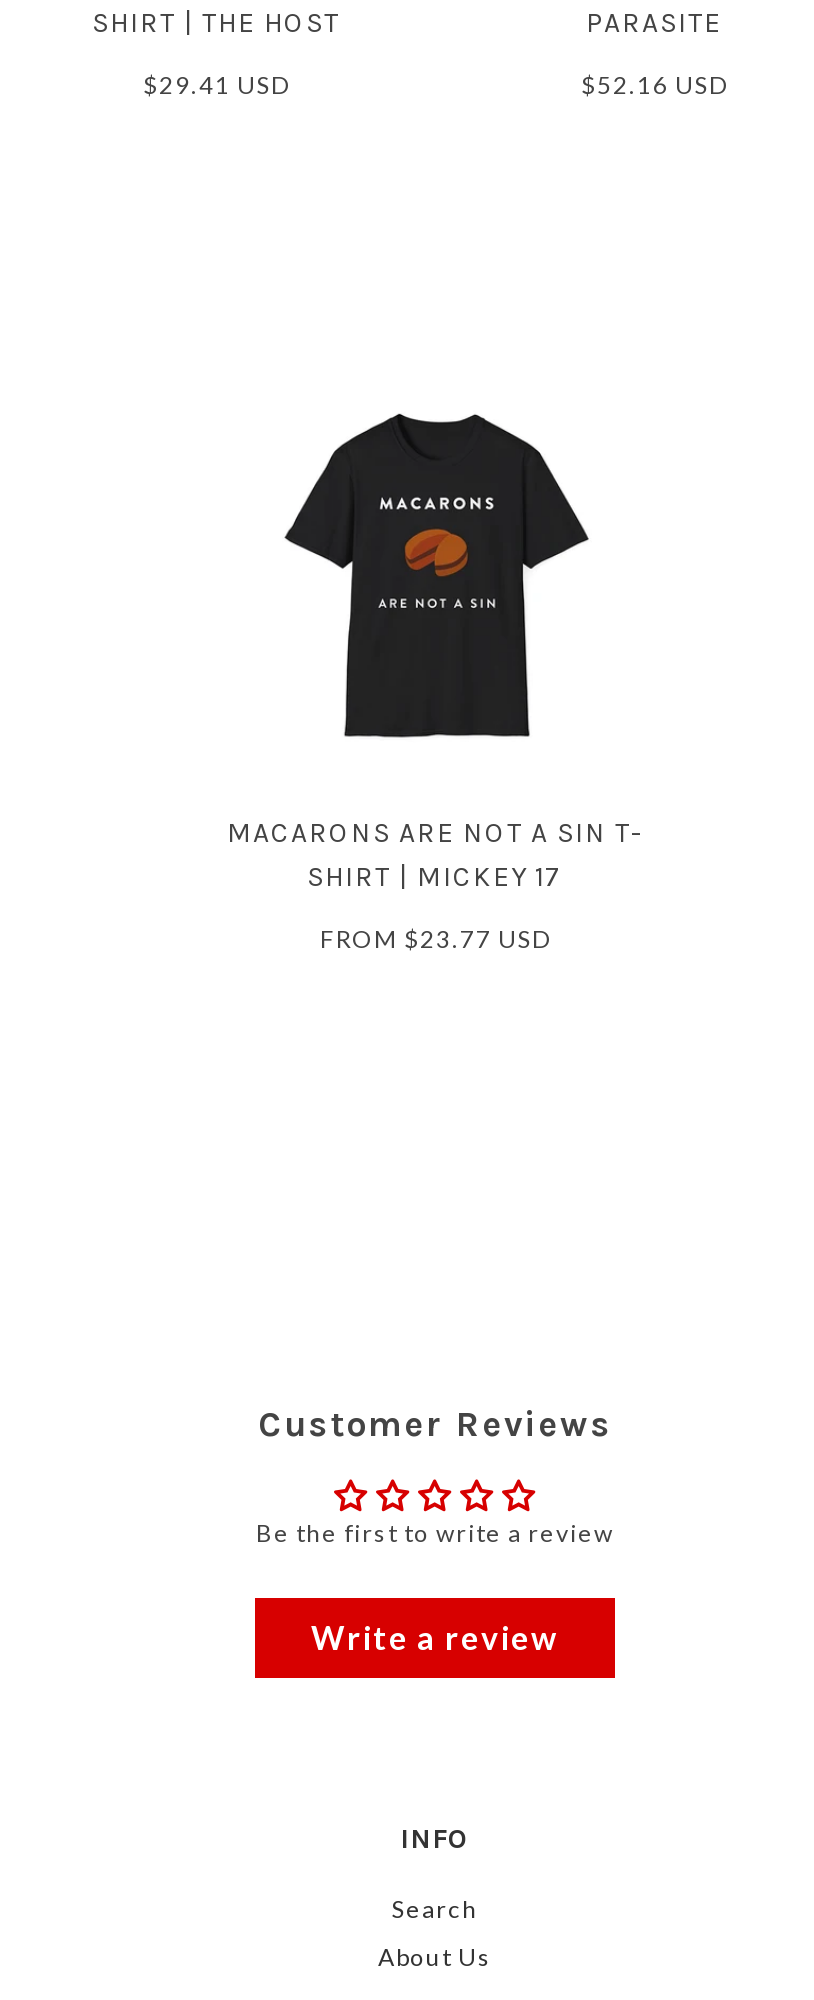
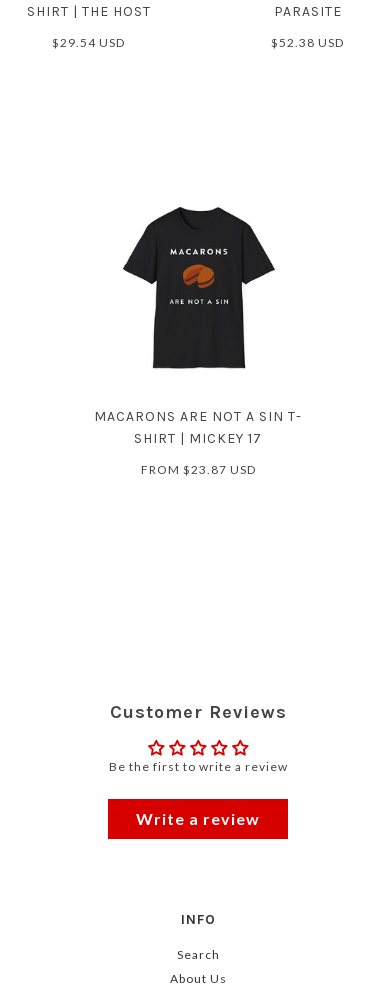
- $29.41 USD
+ $29.54 USD

- $52.16 USD
+ $52.38 USD

- FROM $23.77 USD
+ FROM $23.87 USD
